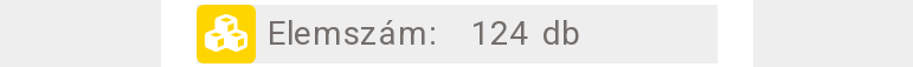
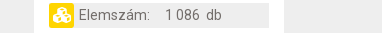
- Elemszám: 124 db
+ Elemszám: 1 086 db
